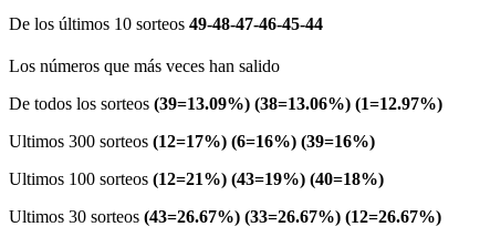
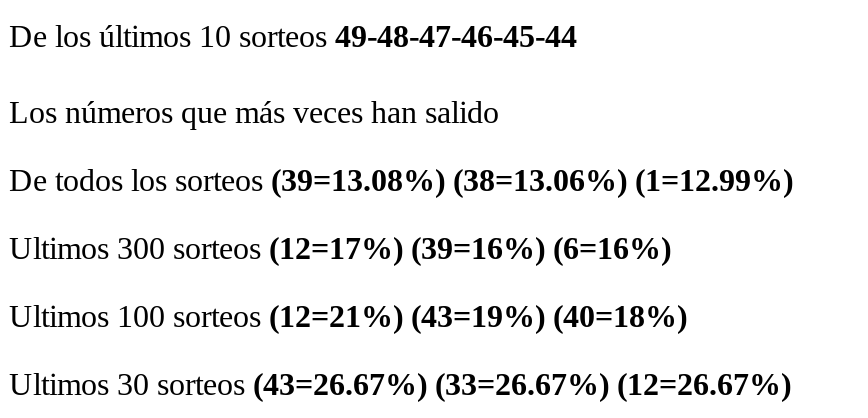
- De todos los sorteos (39=13.09%) (38=13.06%) (1=12.97%)
+ De todos los sorteos (39=13.08%) (38=13.06%) (1=12.99%)

- Ultimos 300 sorteos (12=17%) (6=16%) (39=16%)
+ Ultimos 300 sorteos (12=17%) (39=16%) (6=16%)
